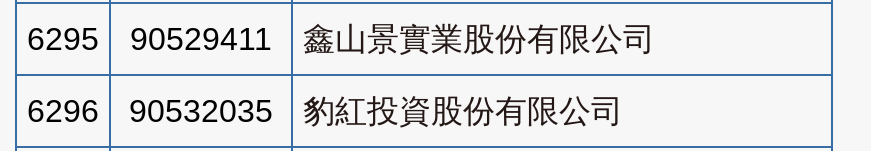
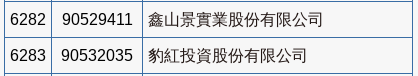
- 6295 90529411 鑫山景實業股份有限公司
+ 6282 90529411 鑫山景實業股份有限公司

- 6296 90532035 豹紅投資股份有限公司
+ 6283 90532035 豹紅投資股份有限公司
